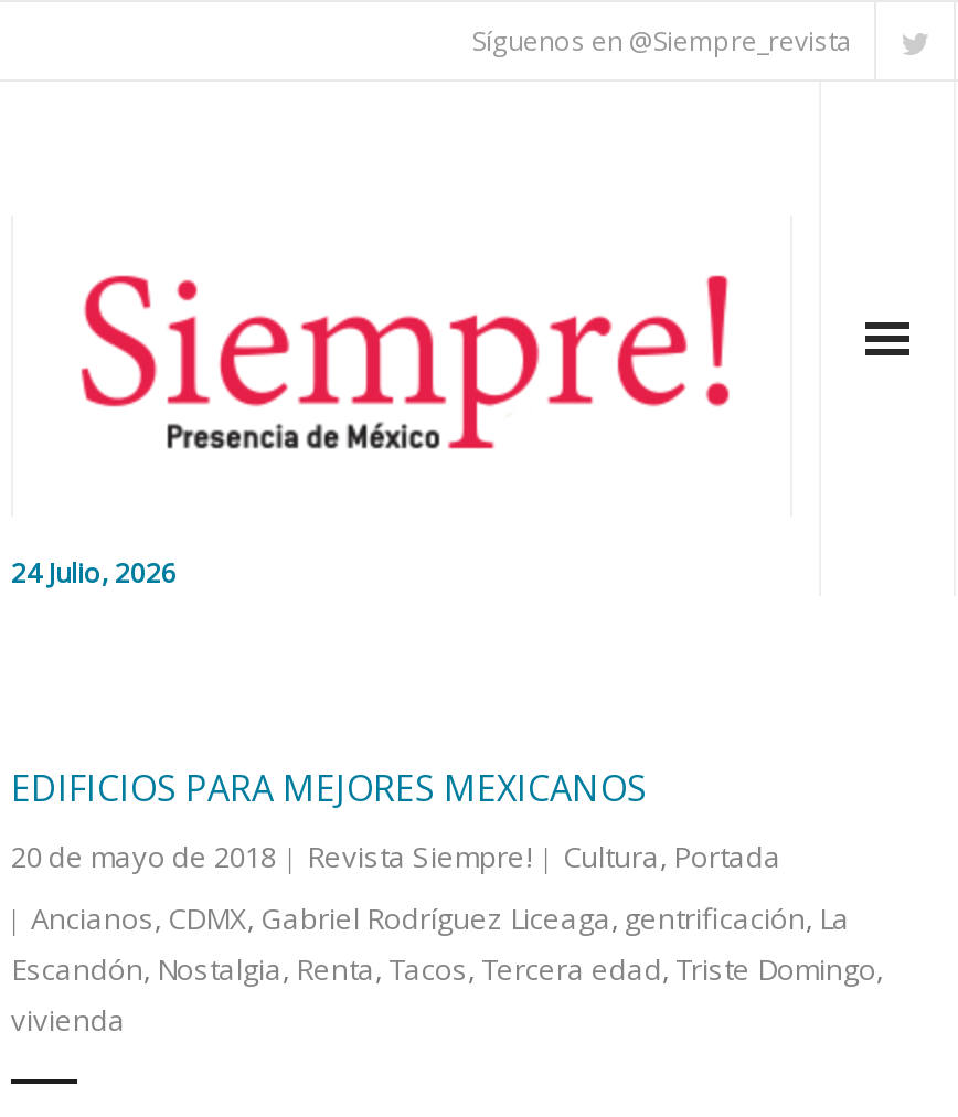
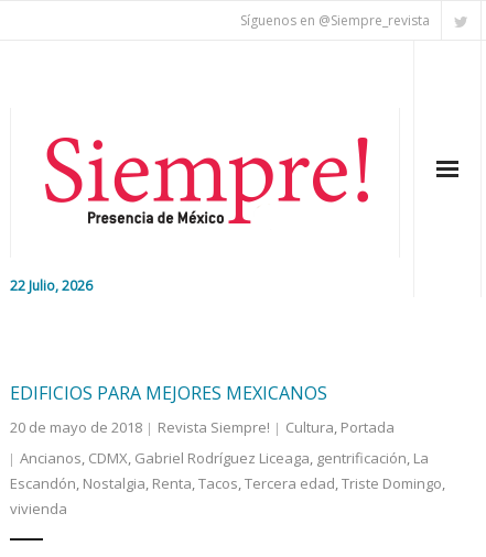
- 24 Julio, 2026
+ 22 Julio, 2026
